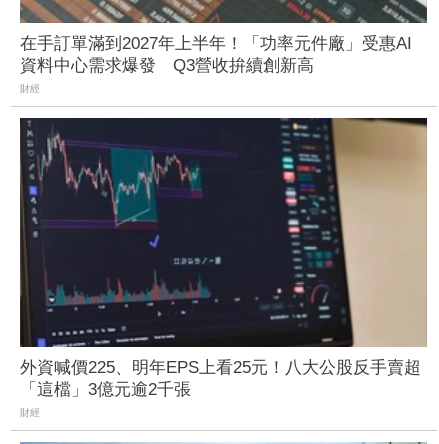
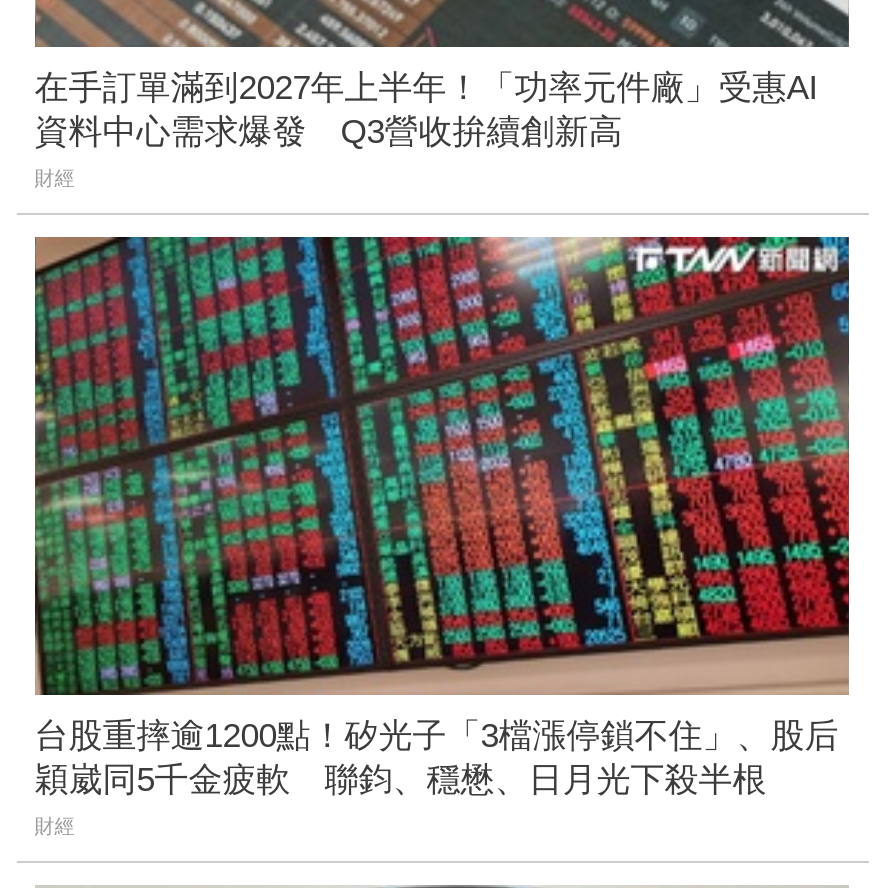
- [image]
- 外資喊價225、明年EPS上看25元！八大公股反手賣超
- 「這檔」3億元逾2千張
+ [image]
+ 台股重摔逾1200點！矽光子「3檔漲停鎖不住」、股后
+ 穎崴同5千金疲軟 聯鈞、穩懋、日月光下殺半根
